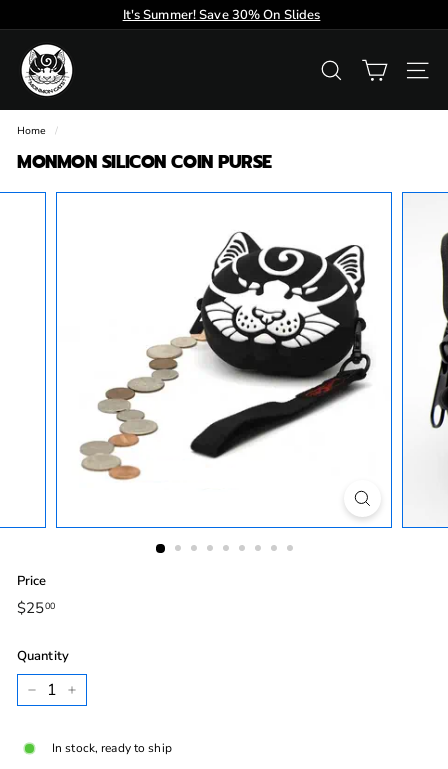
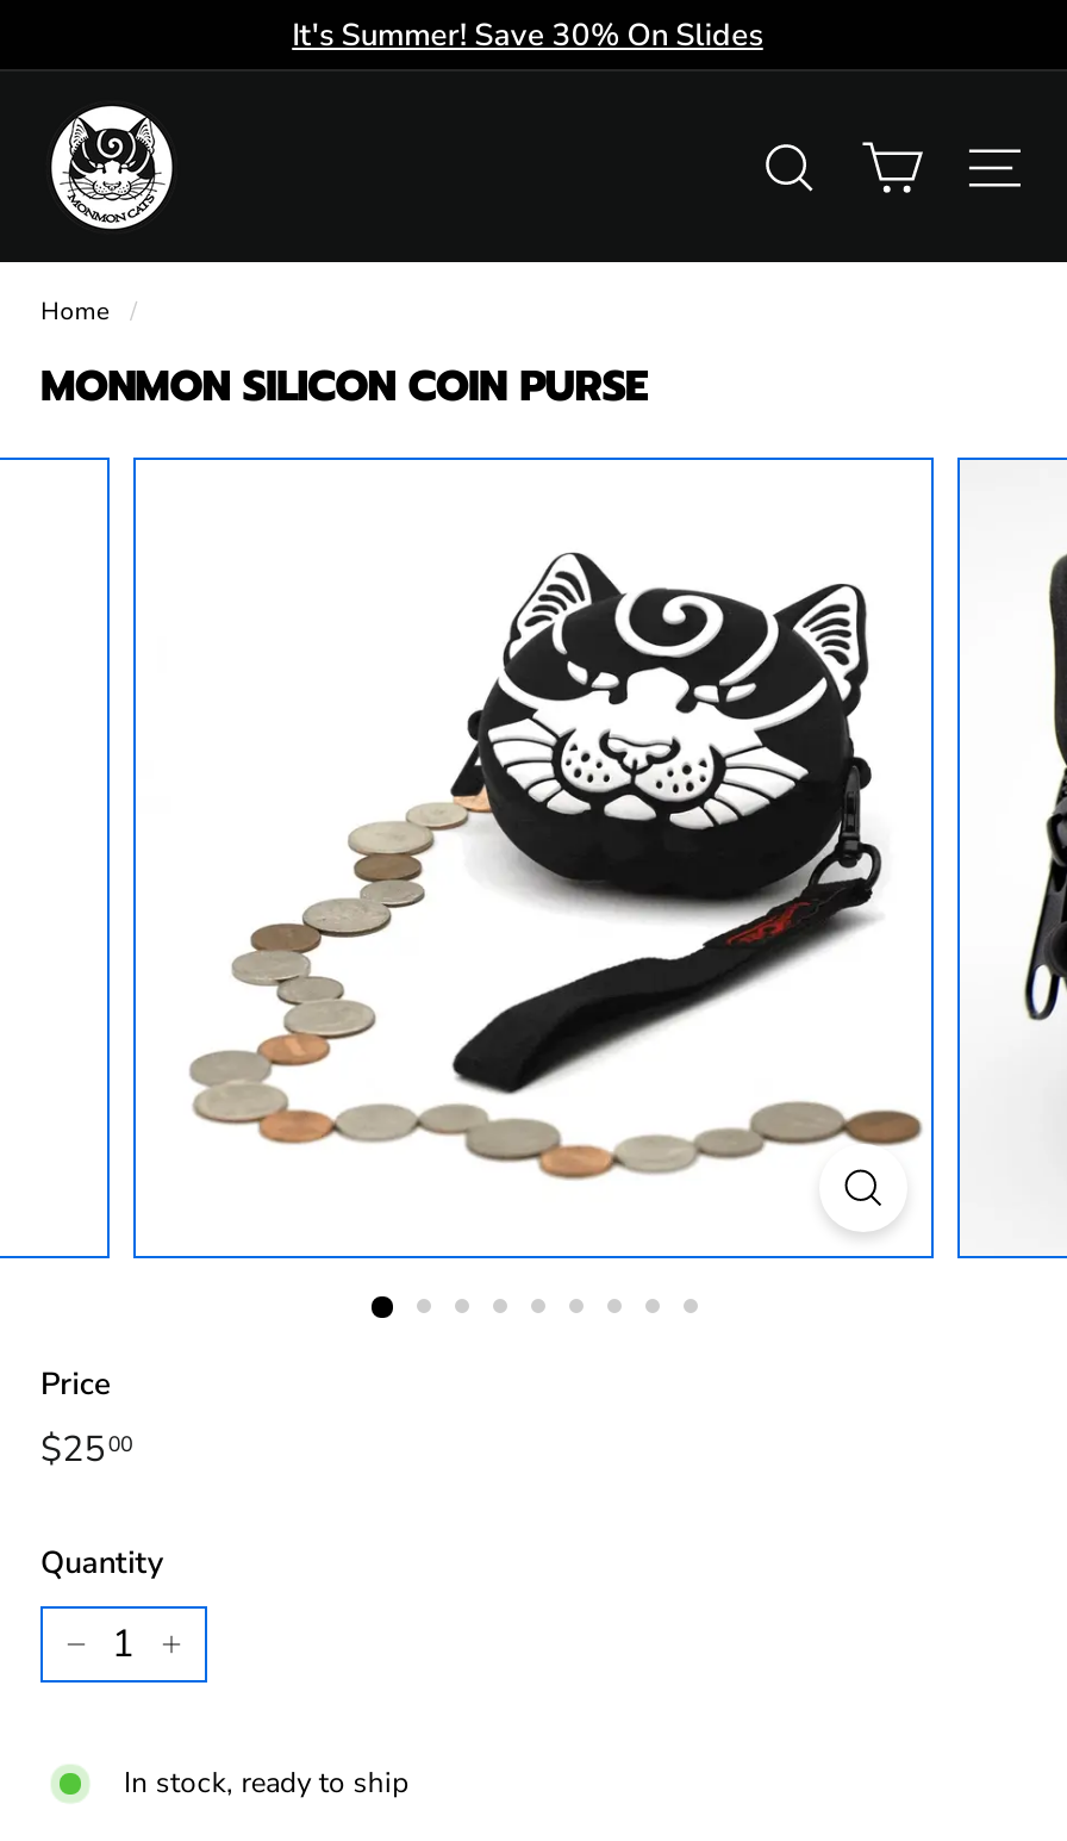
+ [image]
